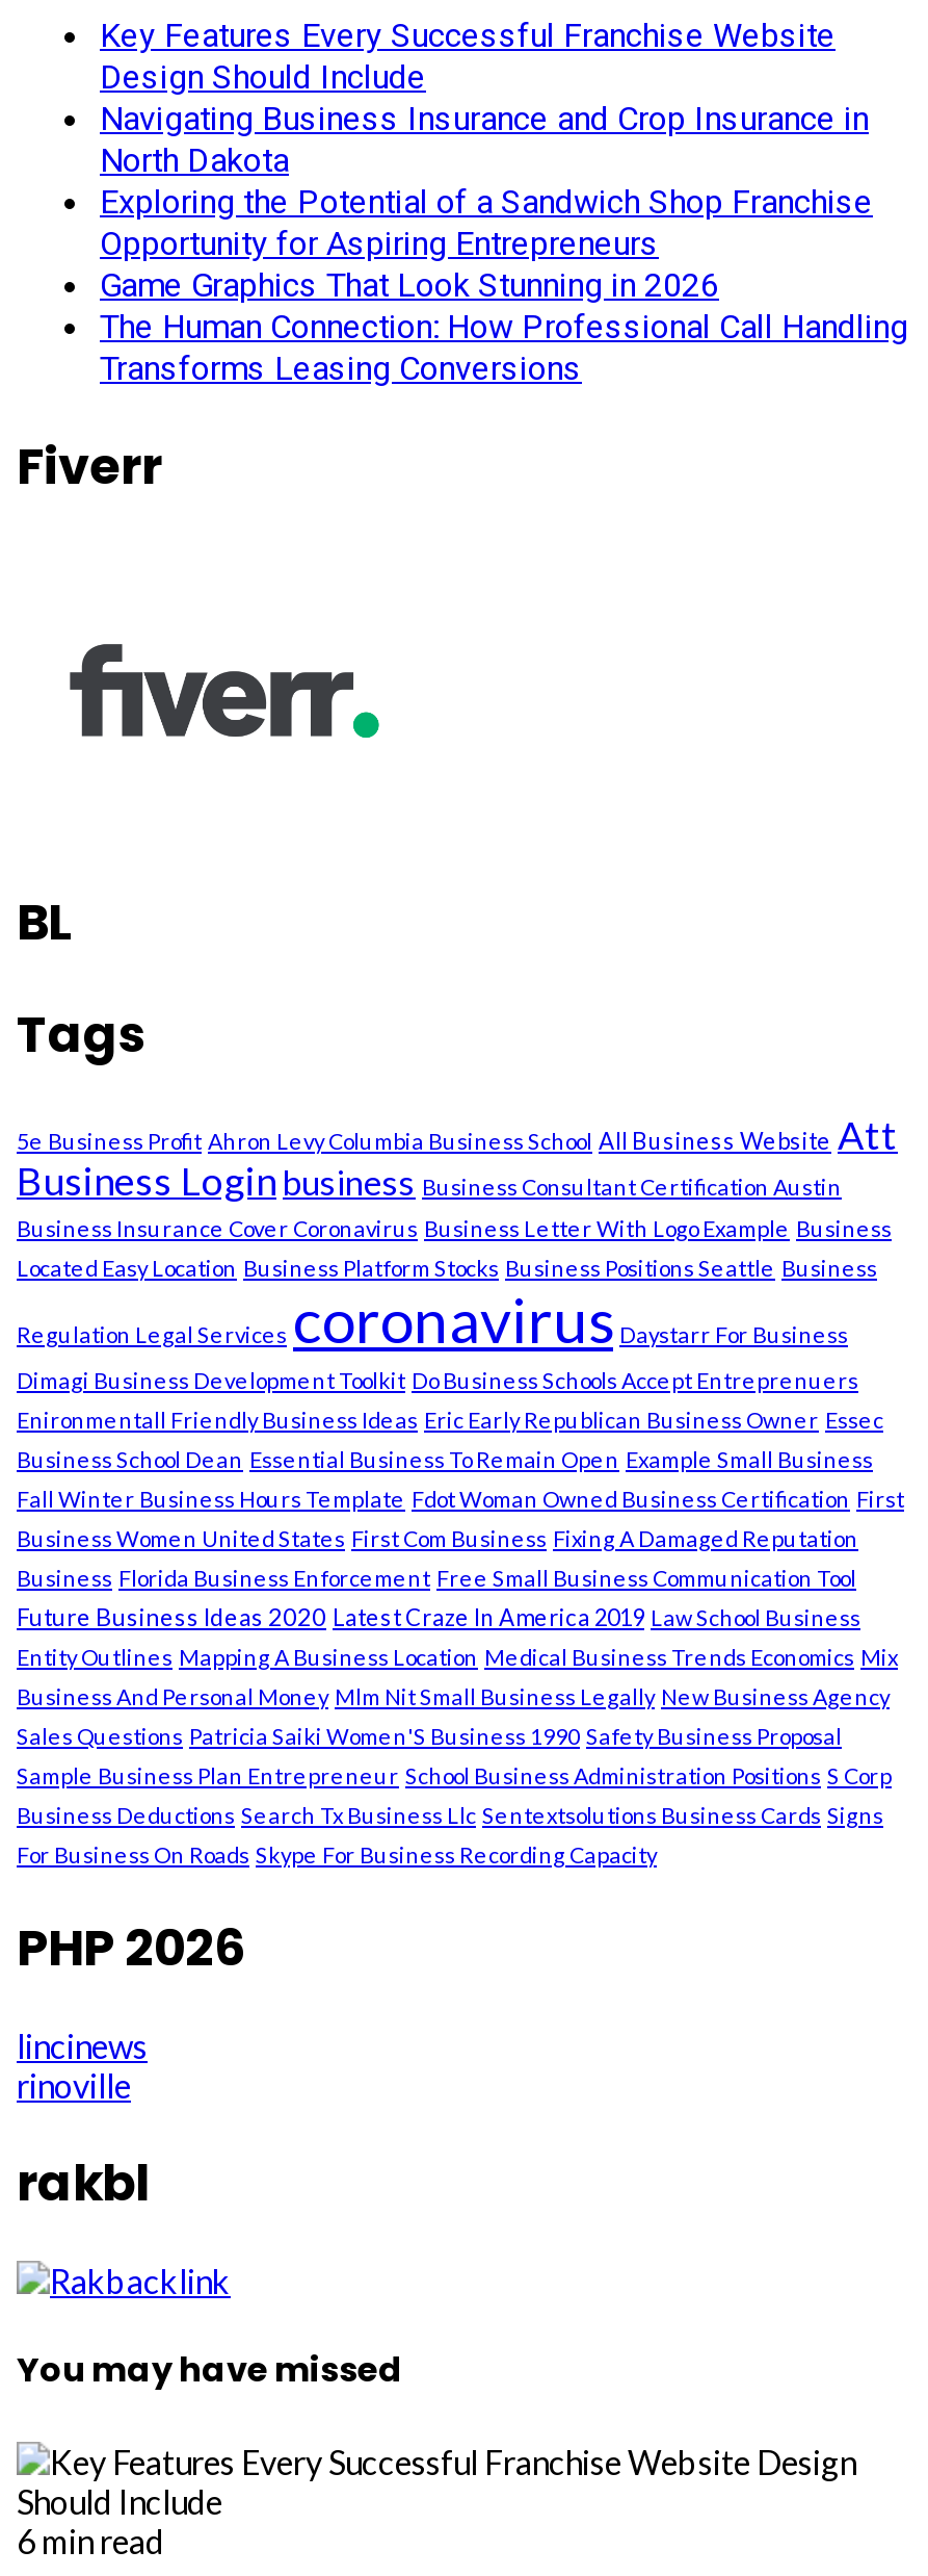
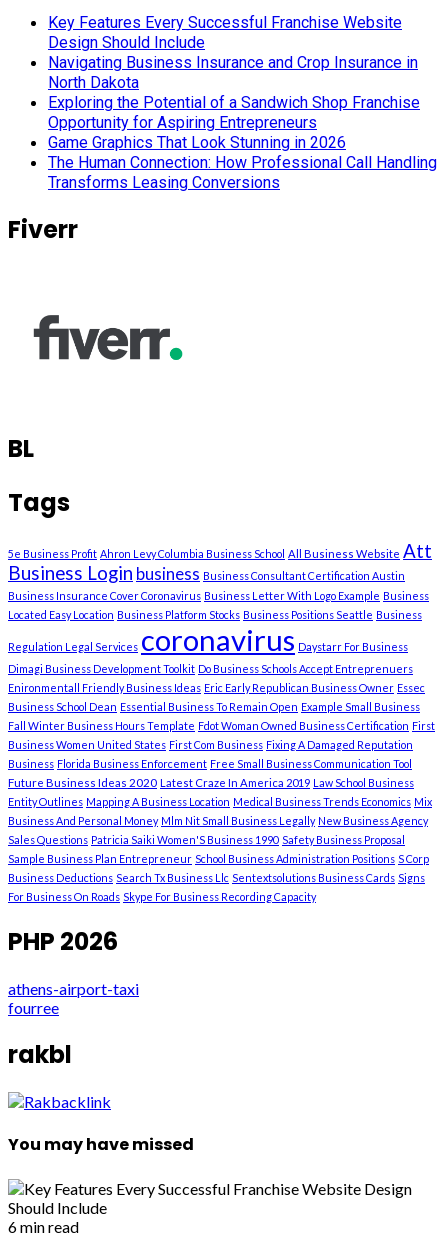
- lincinews
- rinoville
+ athens-airport-taxi
+ fourree
